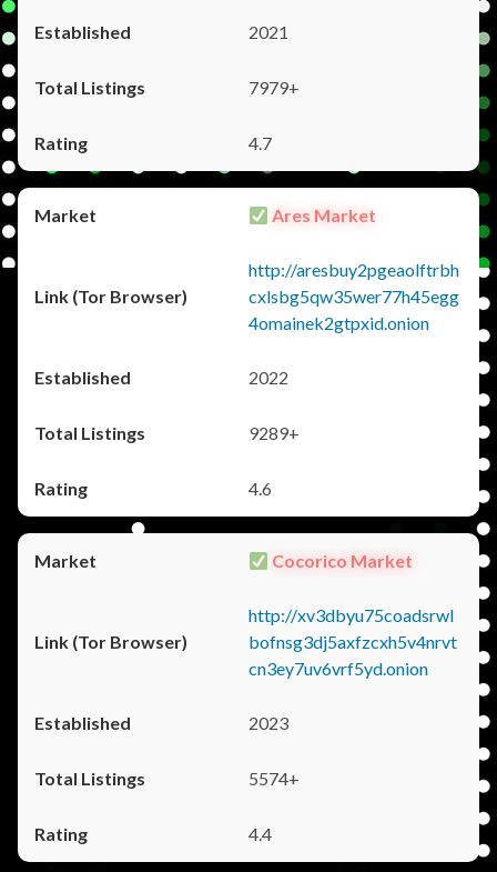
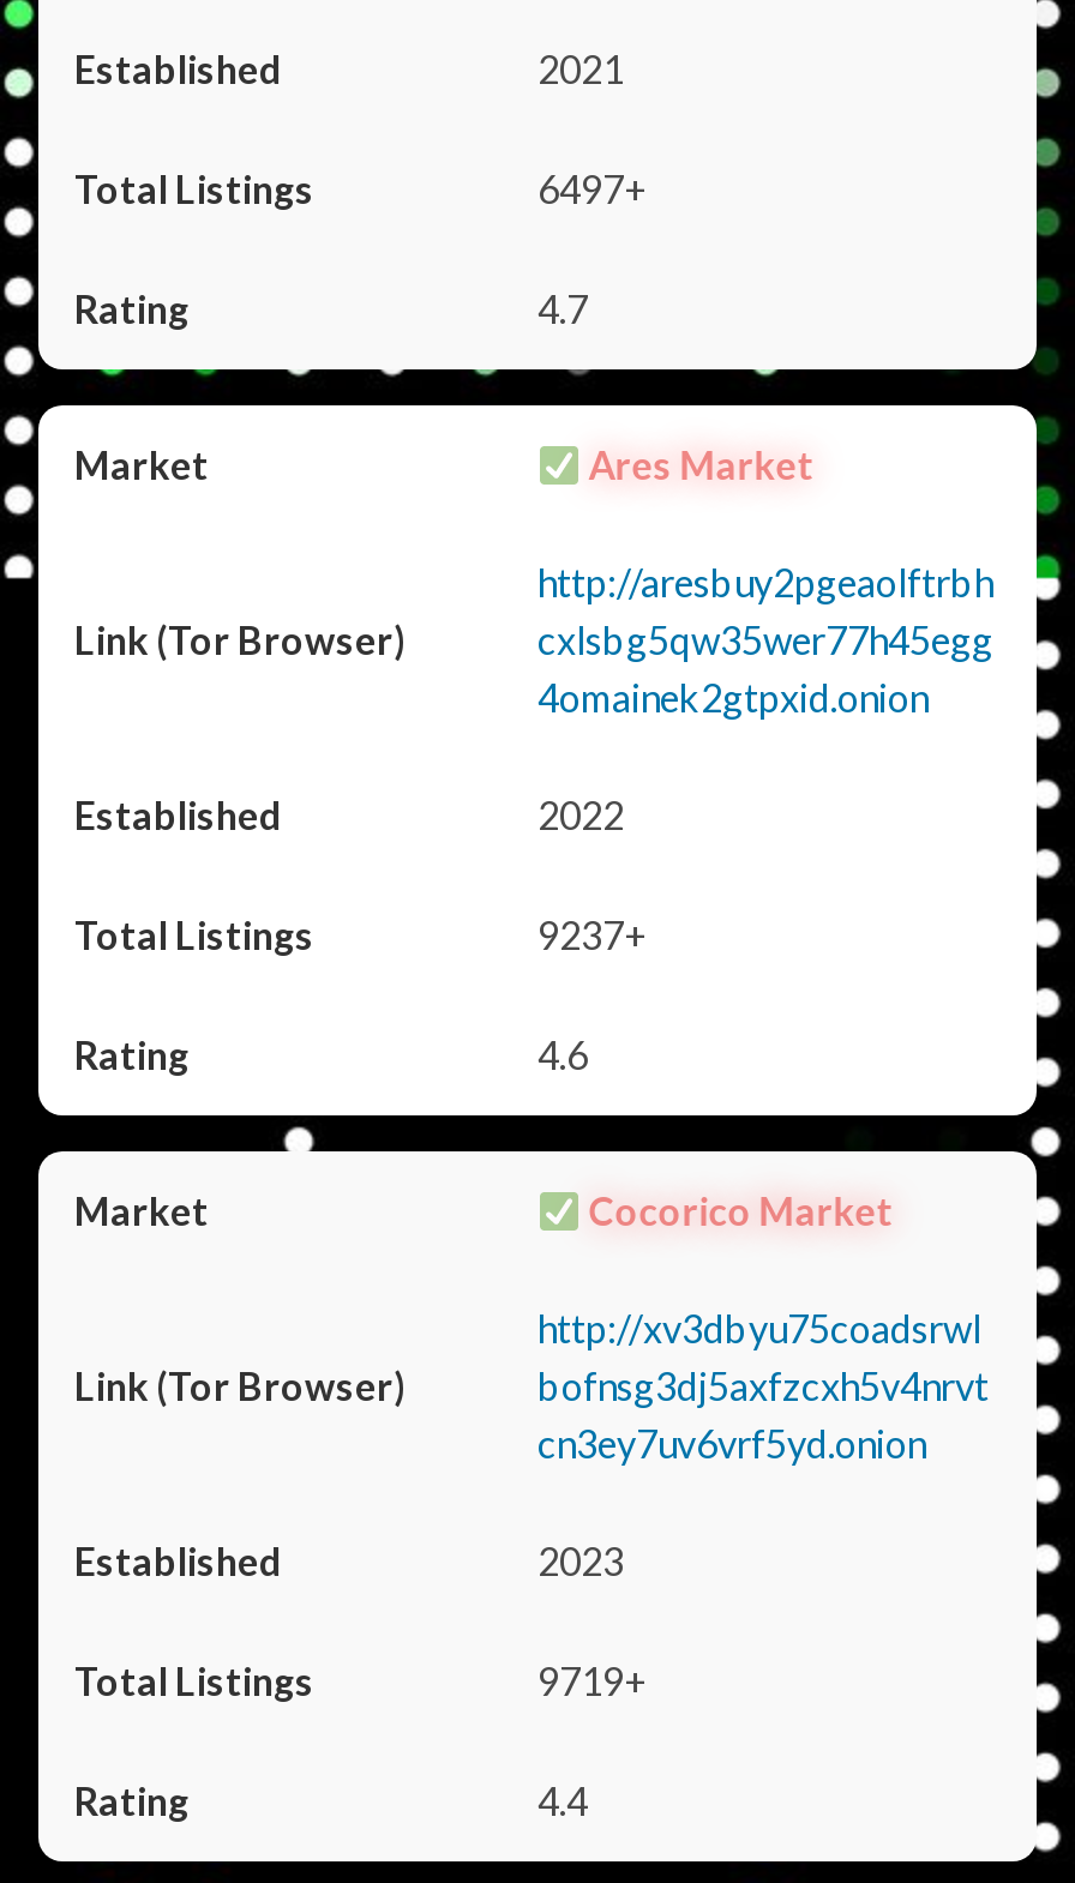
- 7979+
+ 6497+

- 9289+
+ 9237+

- 5574+
+ 9719+
